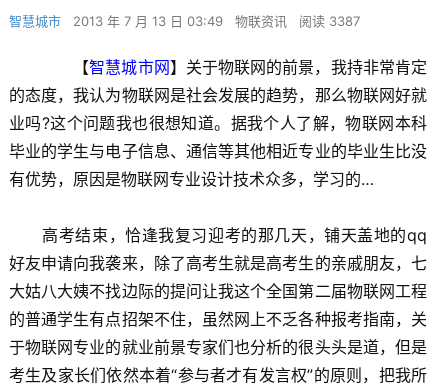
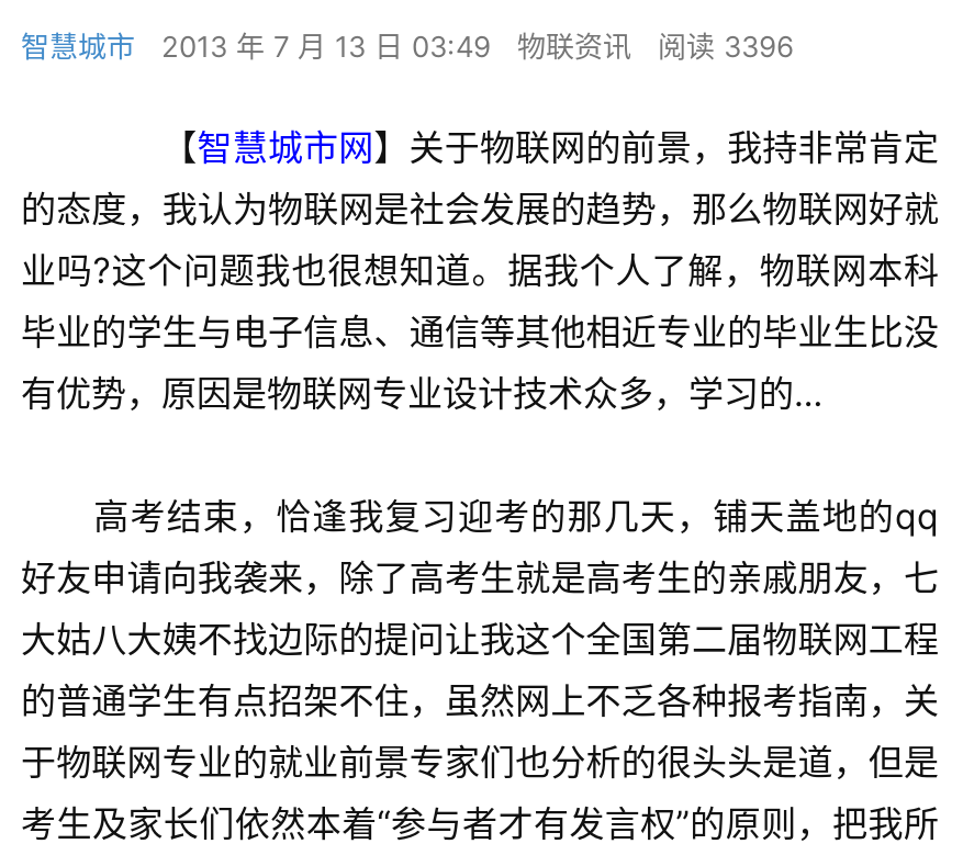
- 智慧城市 2013 年 7 月 13 日 03:49 物联资讯 阅读 3387
+ 智慧城市 2013 年 7 月 13 日 03:49 物联资讯 阅读 3396
